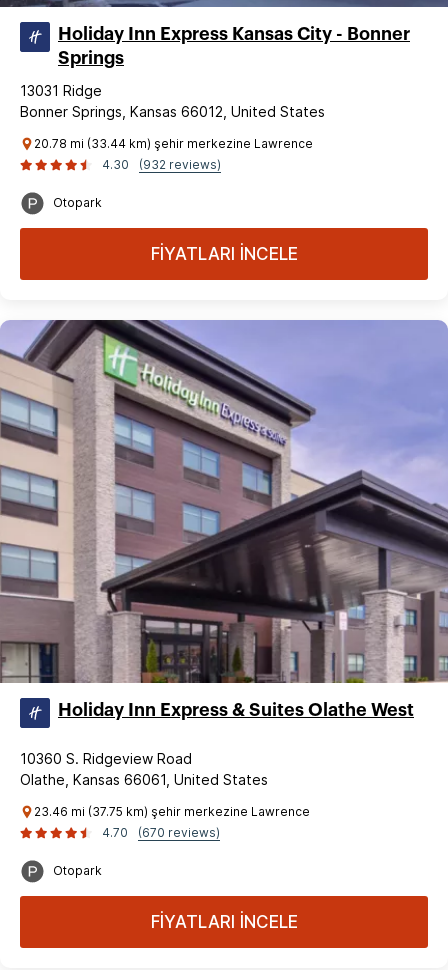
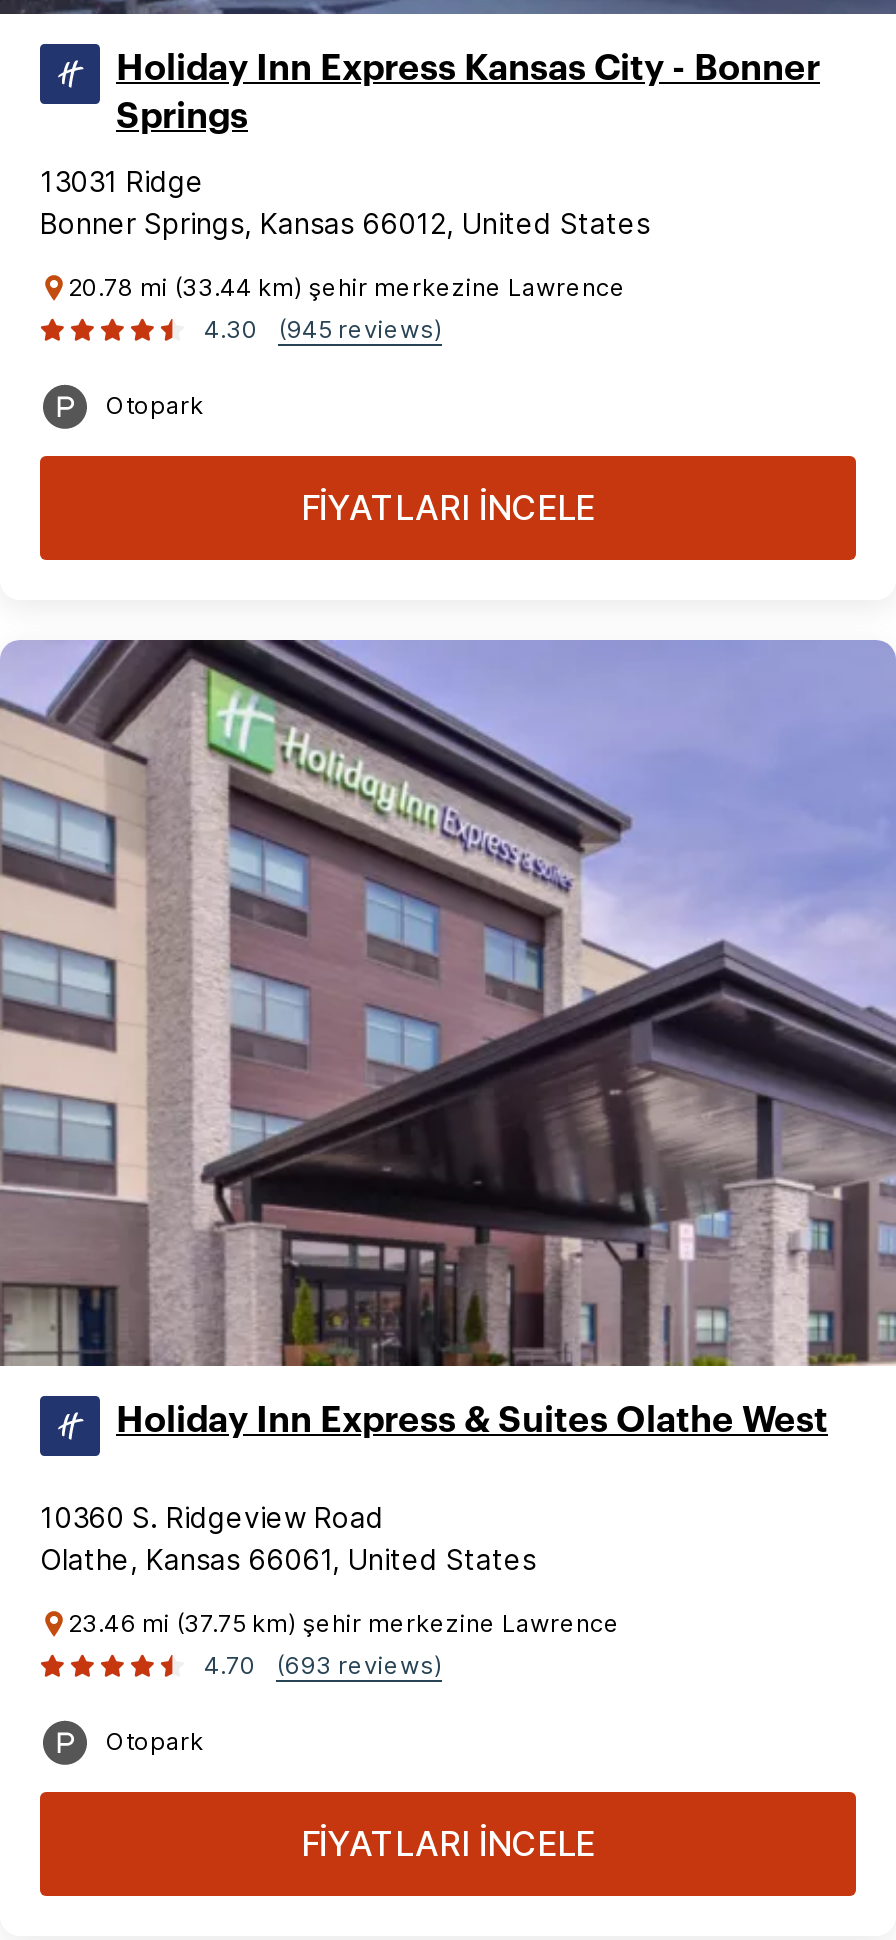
- 4.30 (932 reviews)
+ 4.30 (945 reviews)

- 4.70 (670 reviews)
+ 4.70 (693 reviews)
